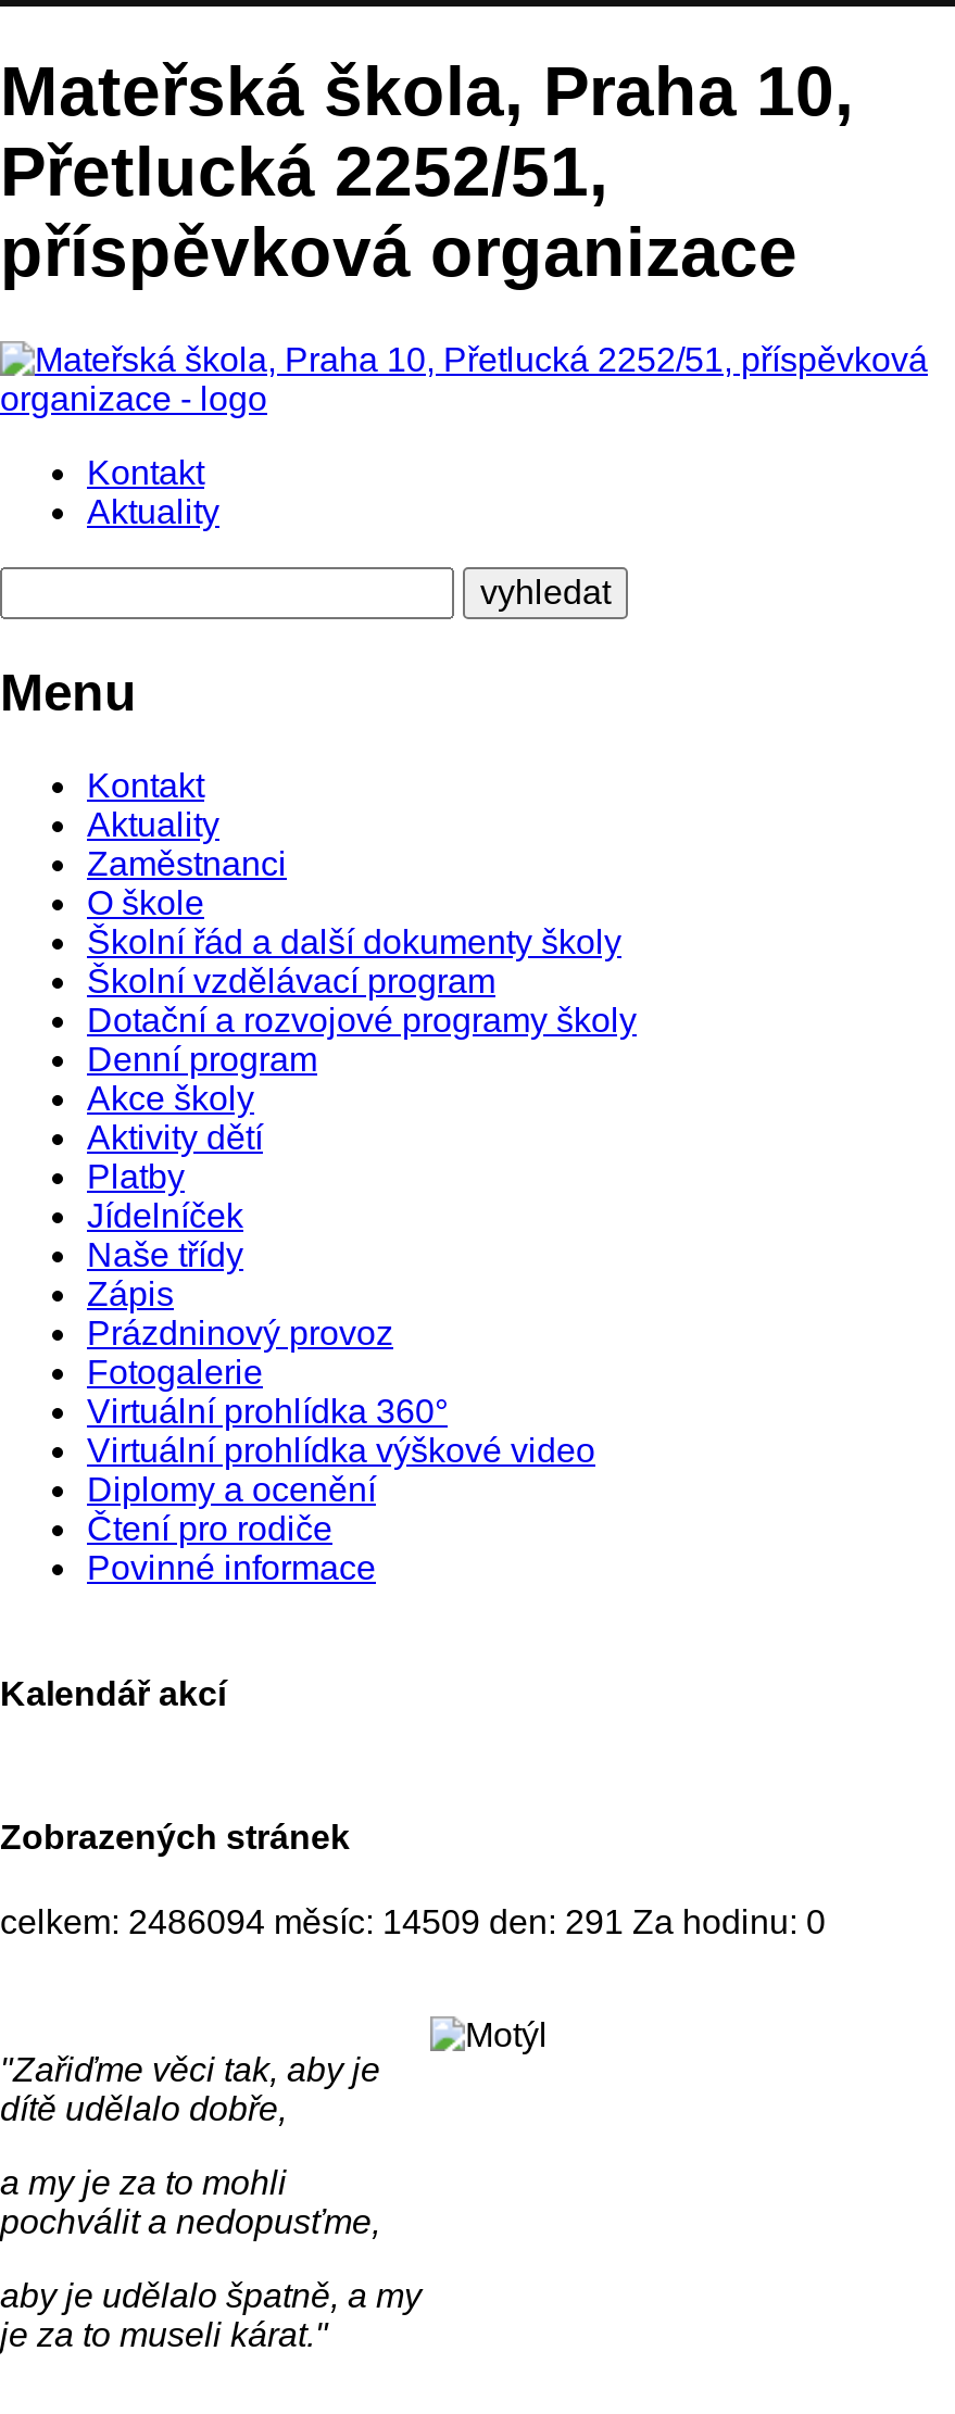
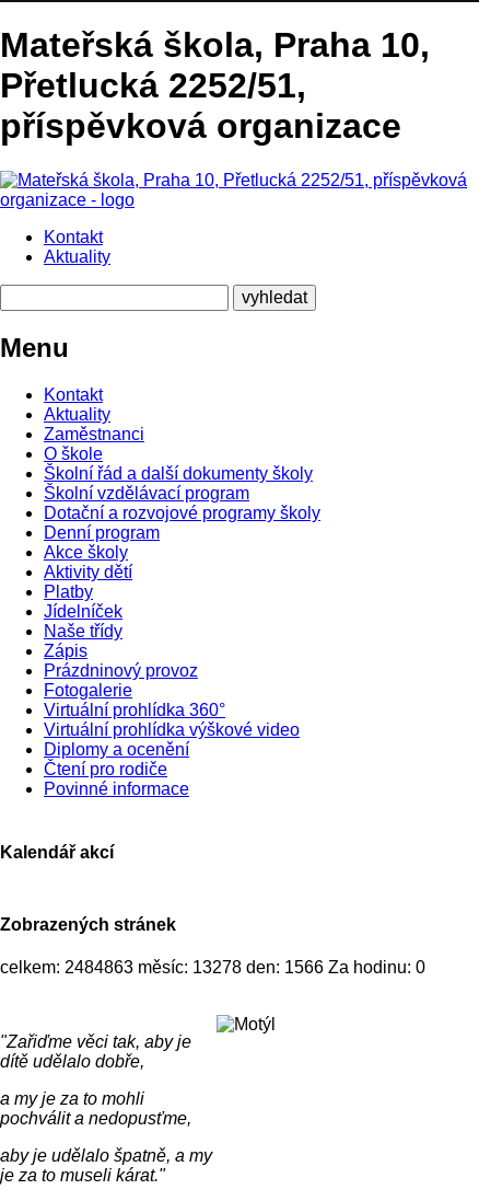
- celkem: 2486094 měsíc: 14509 den: 291 Za hodinu: 0
+ celkem: 2484863 měsíc: 13278 den: 1566 Za hodinu: 0
